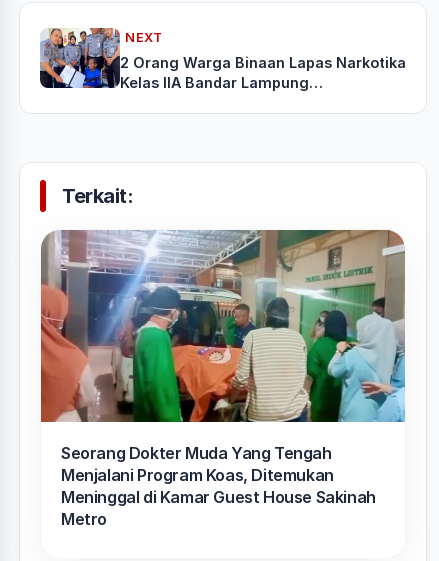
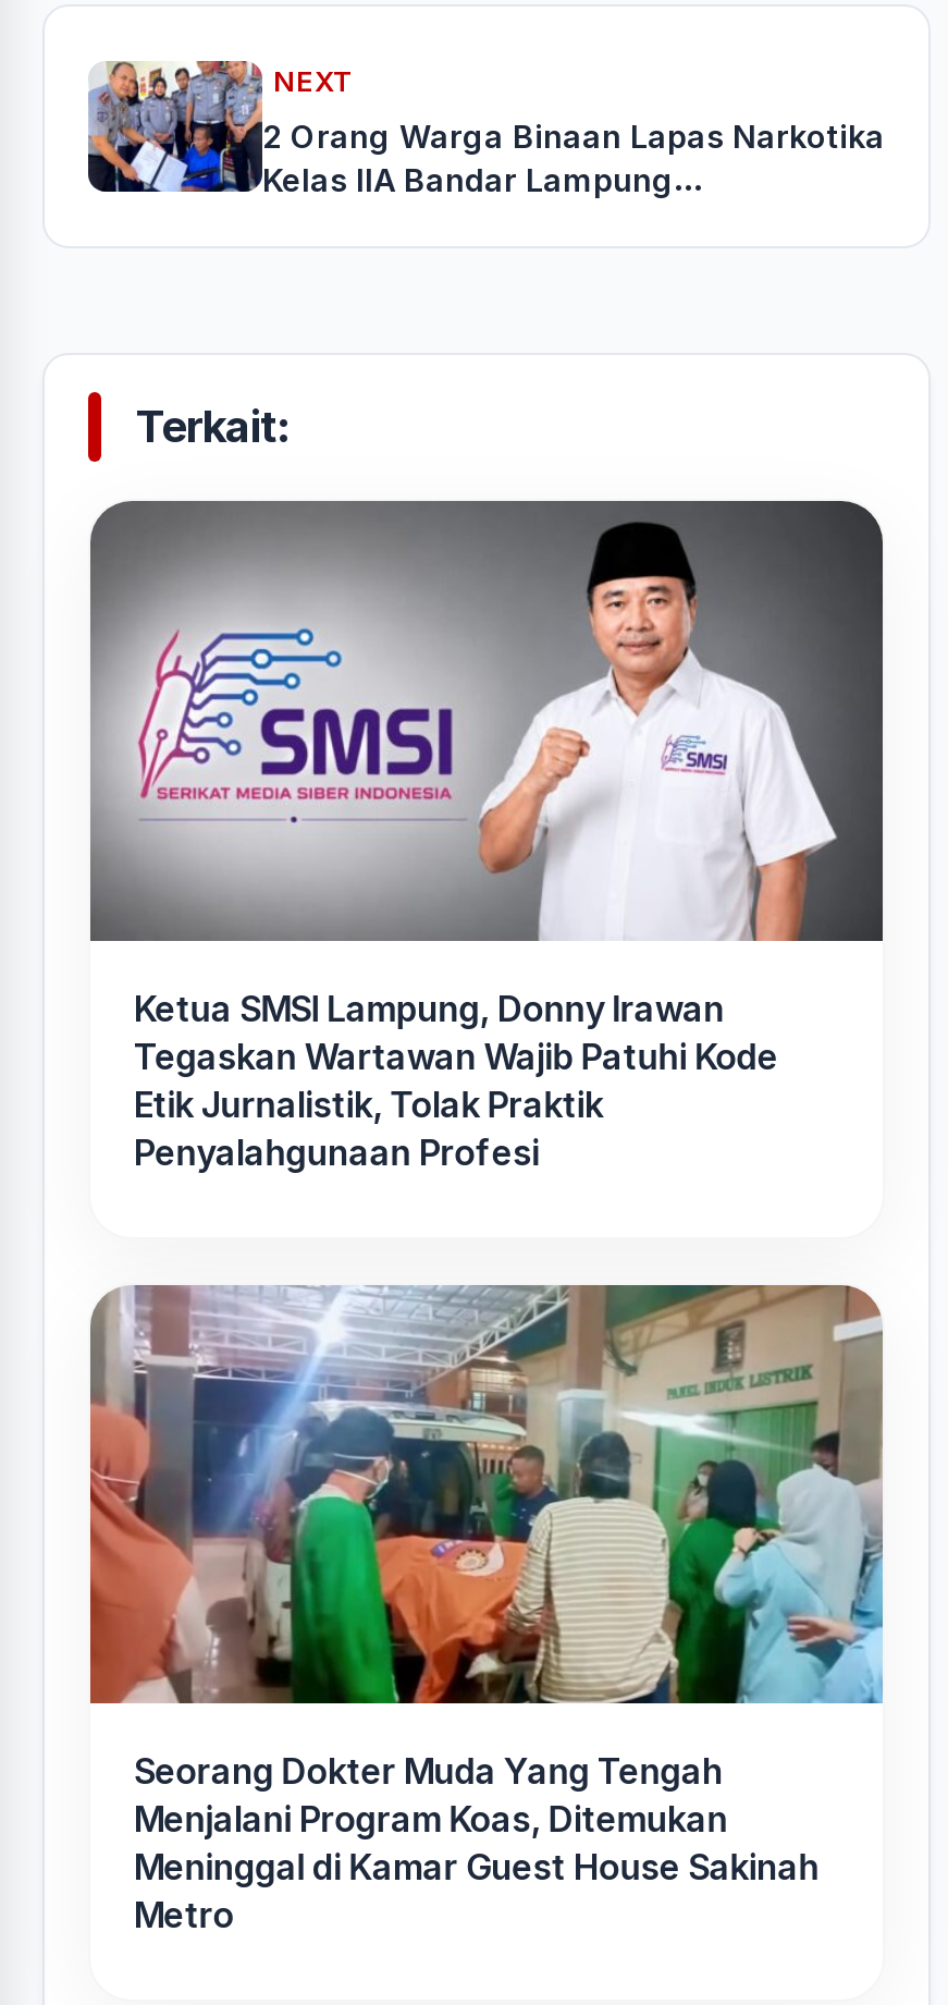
+ [image]
+ Ketua SMSI Lampung, Donny Irawan
+ Tegaskan Wartawan Wajib Patuhi Kode
+ Etik Jurnalistik, Tolak Praktik
+ Penyalahgunaan Profesi
